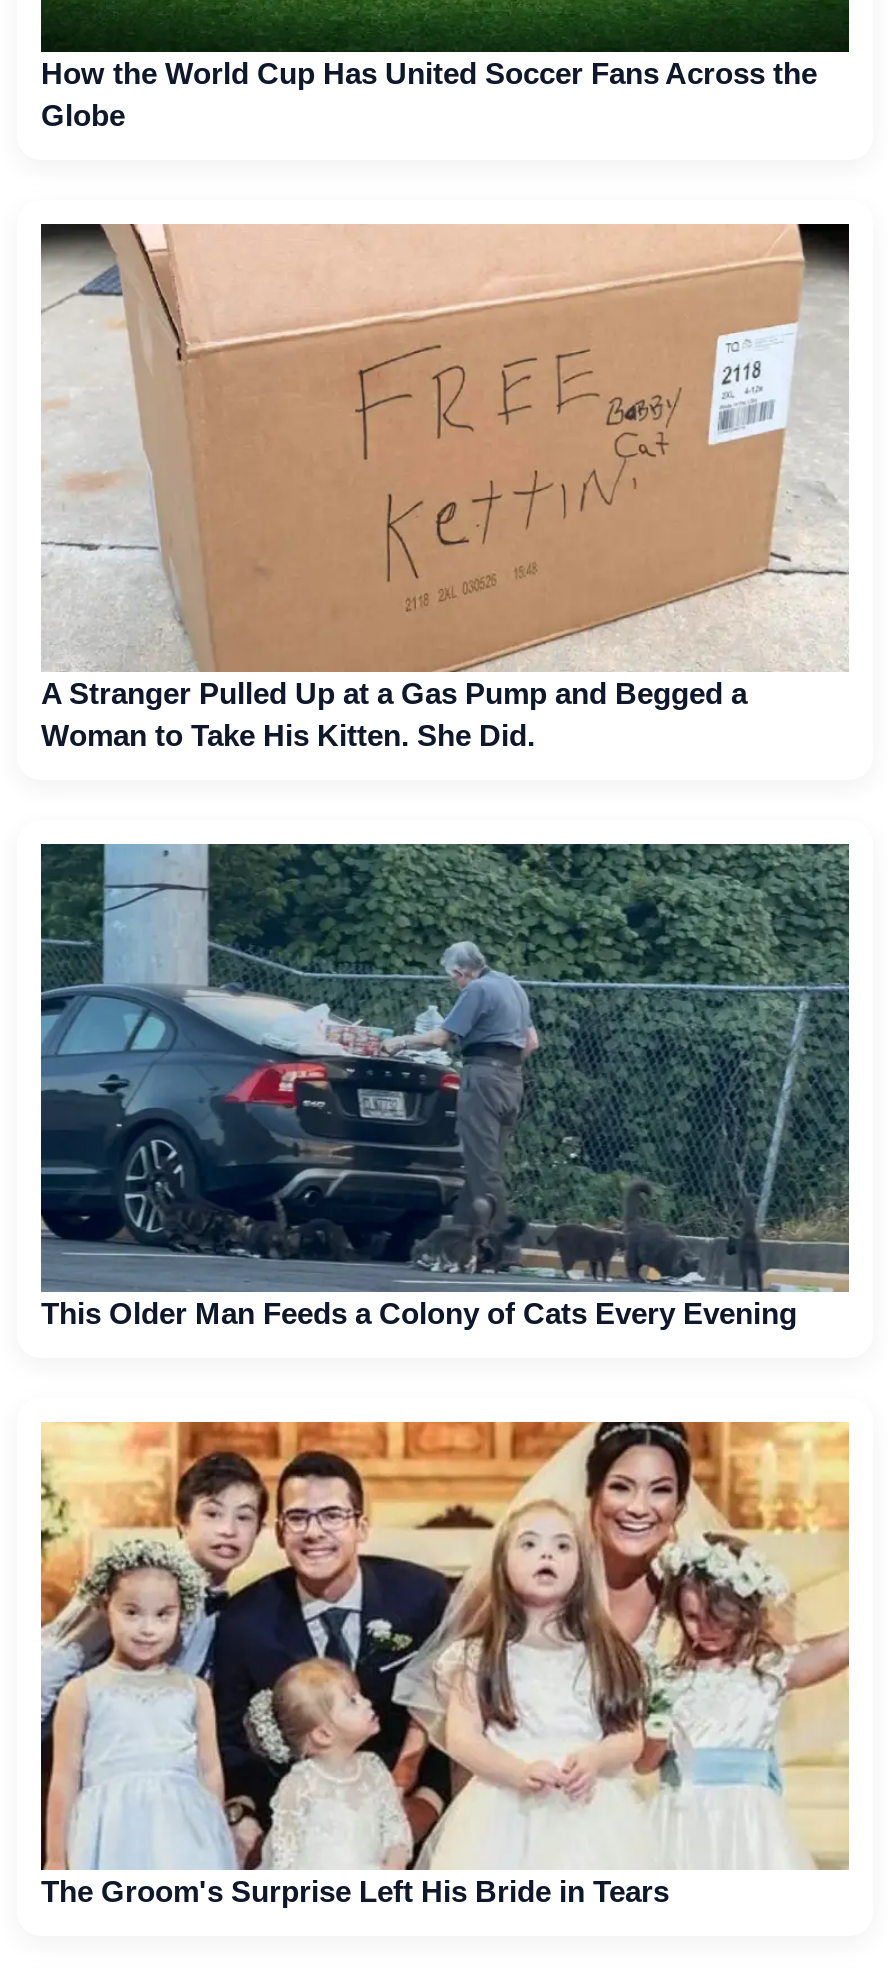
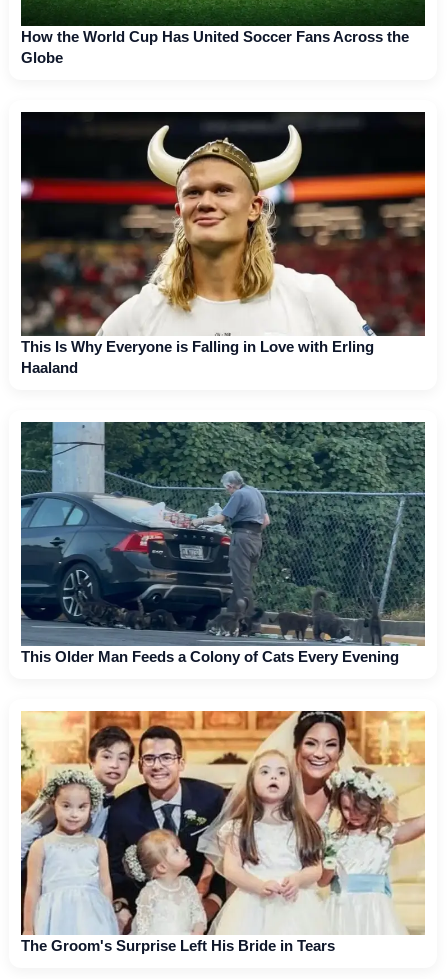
- [image]
- A Stranger Pulled Up at a Gas Pump and Begged a
- Woman to Take His Kitten. She Did.
+ [image]
+ This Is Why Everyone is Falling in Love with Erling
+ Haaland
